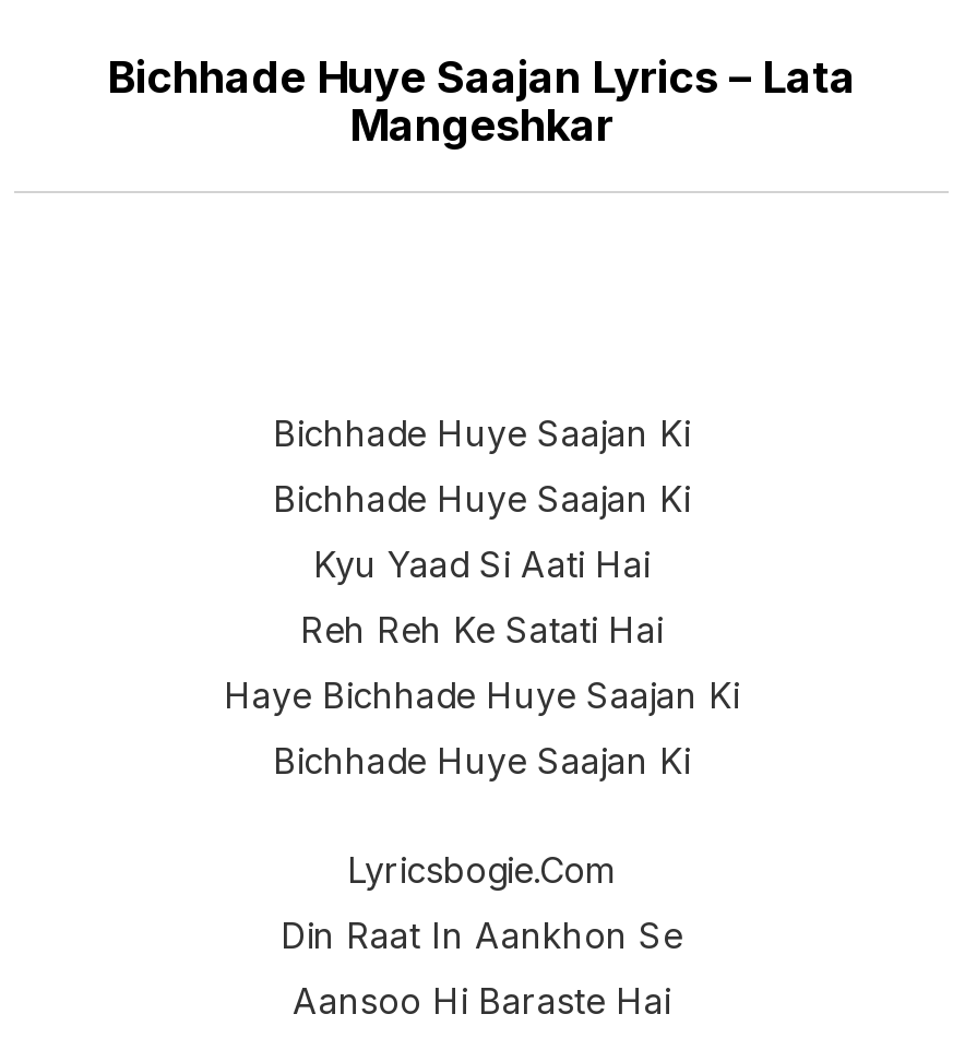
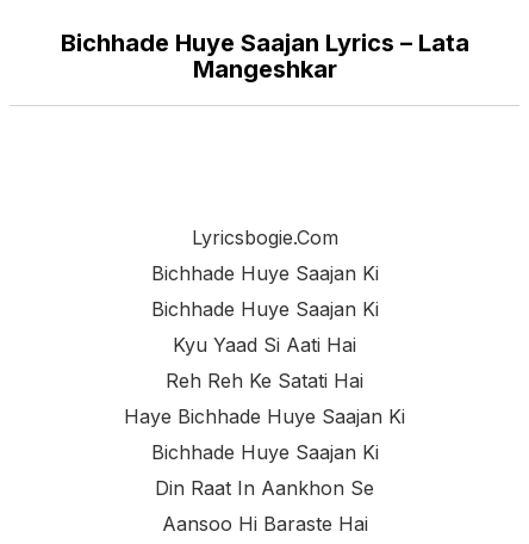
moved down: Bichhade Huye Saajan Ki | Bichhade Huye Saajan Ki | Kyu Yaad Si Aati Hai | Reh Reh Ke Satati Hai | Haye Bichhade Huye Saajan Ki | Bichhade Huye Saajan Ki

moved up: Lyricsbogie.com
